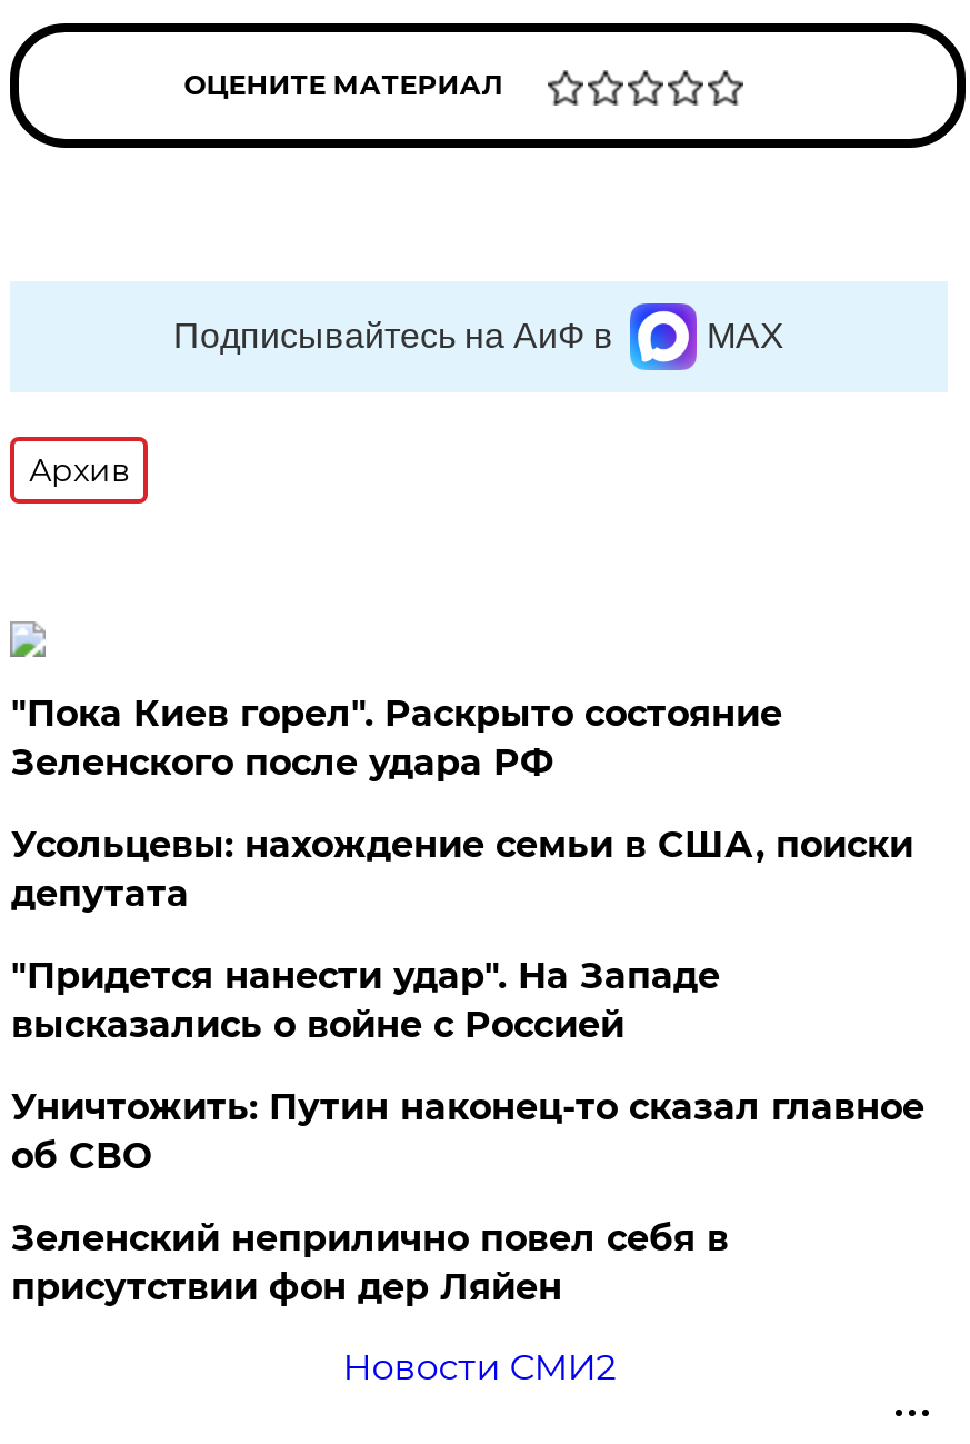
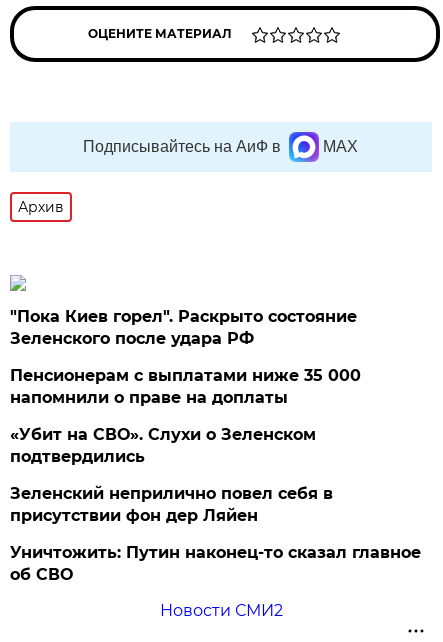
- Усольцевы: нахождение семьи в США, поиски
- депутата
- "Придется нанести удар". На Западе
- высказались о войне с Россией
+ Пенсионерам с выплатами ниже 35 000
+ напомнили о праве на доплаты
+ «Убит на СВО». Слухи о Зеленском
+ подтвердились

moved down: Уничтожить: Путин наконец-то сказал главное | об СВО

moved up: Зеленский неприлично повел cебя в | присутствии фон дер Ляйен
